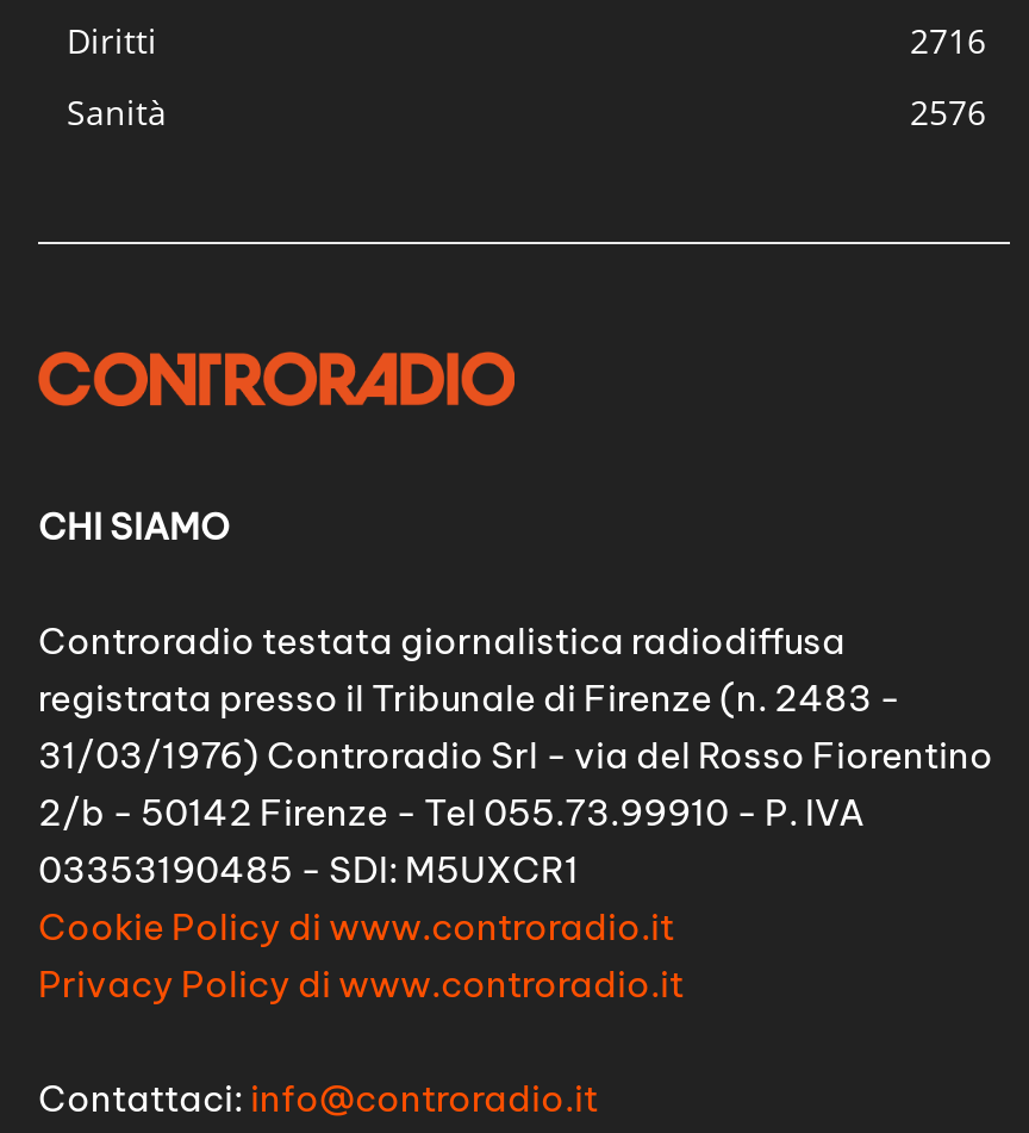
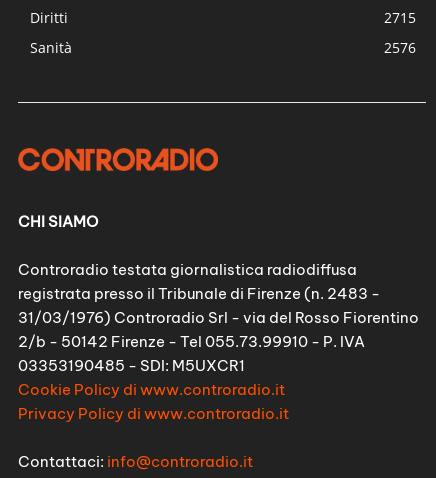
- 2716
+ 2715
